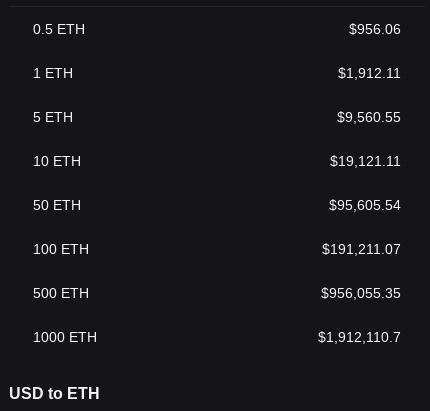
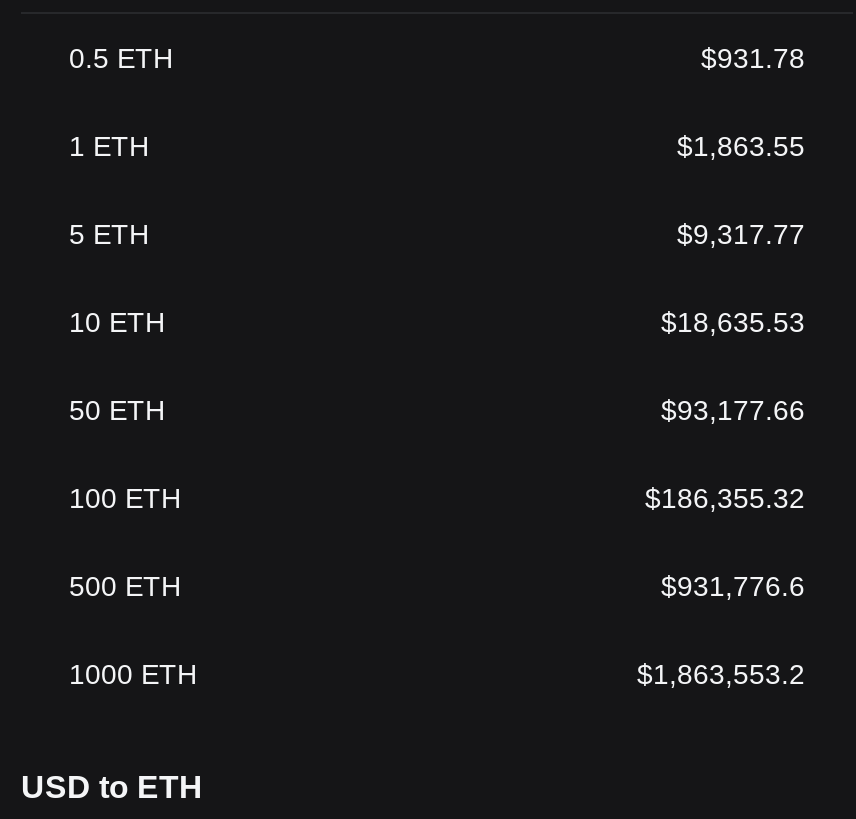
- $956.06
+ $931.78

- $1,912.11
+ $1,863.55

- $9,560.55
+ $9,317.77

- $19,121.11
+ $18,635.53

- $95,605.54
+ $93,177.66

- $191,211.07
+ $186,355.32

- $956,055.35
+ $931,776.6

- $1,912,110.7
+ $1,863,553.2
